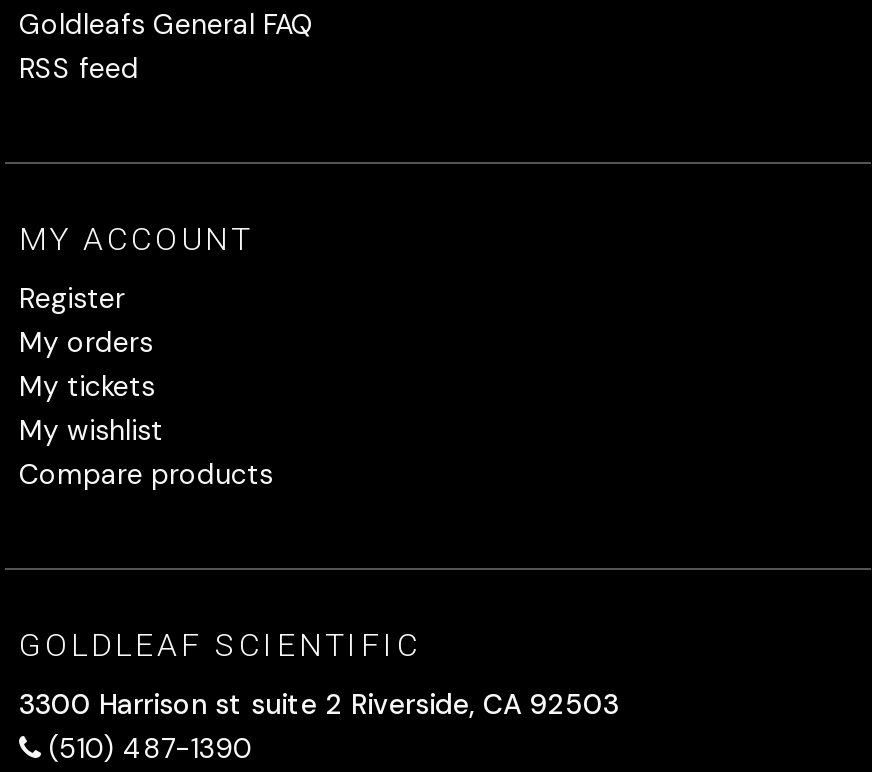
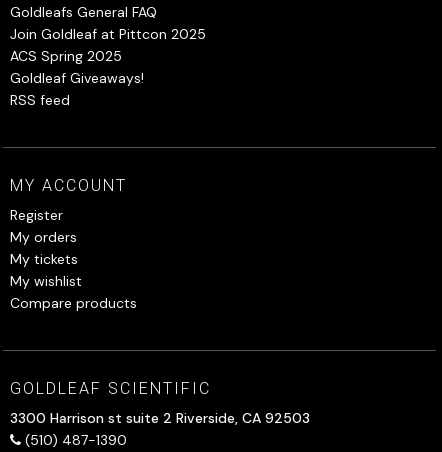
+ Join Goldleaf at Pittcon 2025
+ ACS Spring 2025
+ Goldleaf Giveaways!
